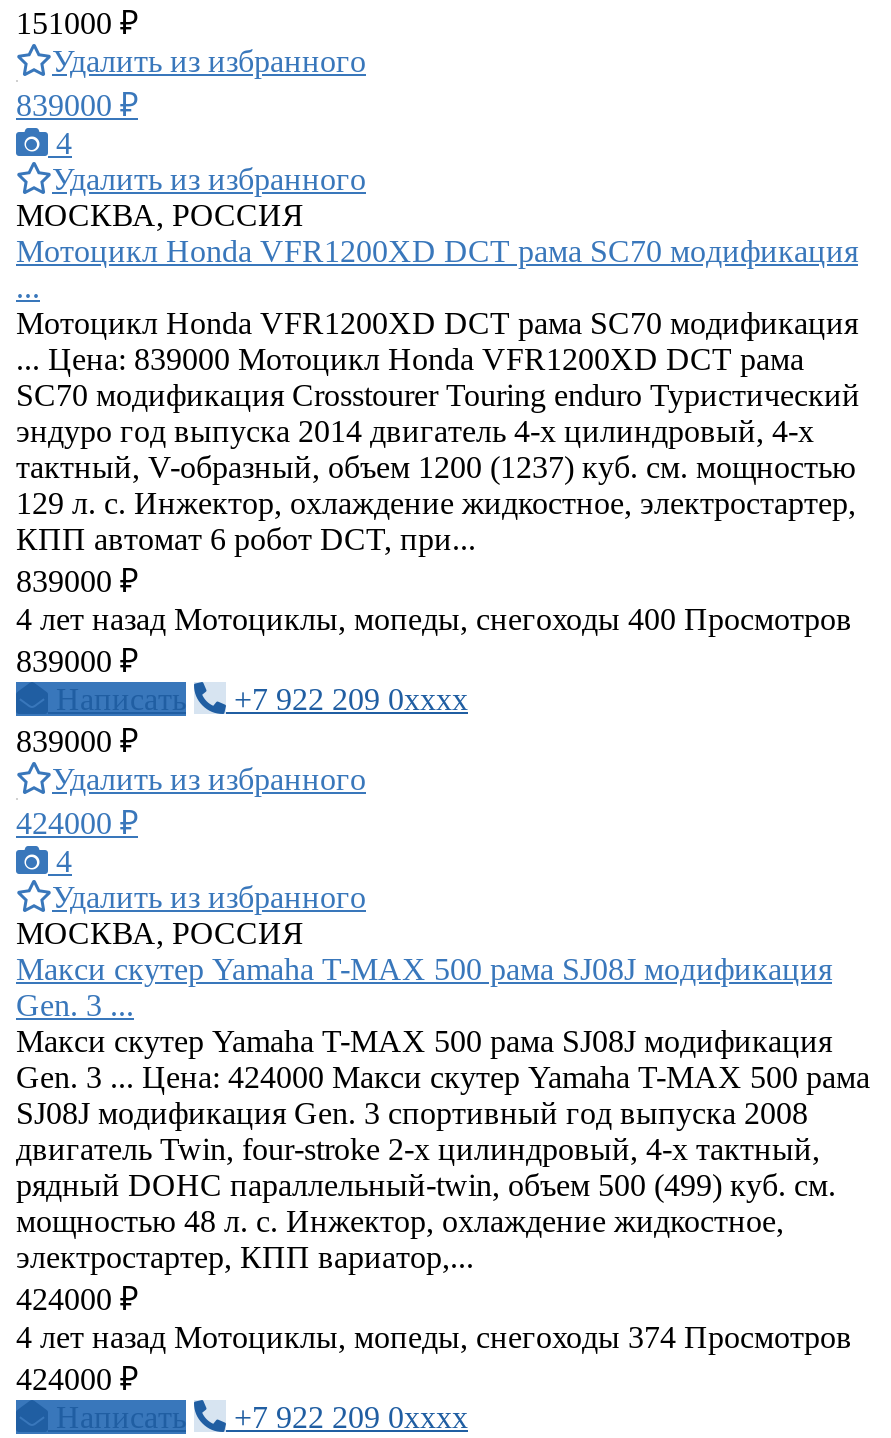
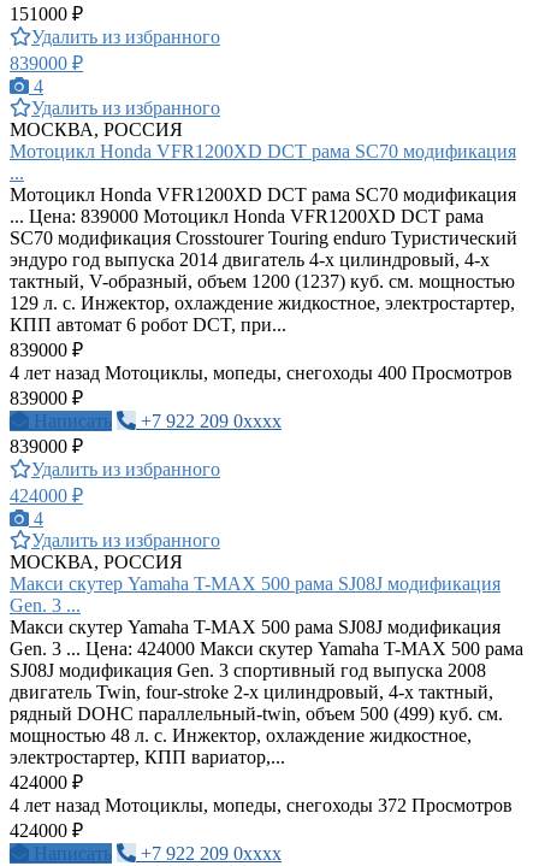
- 4 лет назад Мотоциклы, мопеды, снегоходы 374 Просмотров
+ 4 лет назад Мотоциклы, мопеды, снегоходы 372 Просмотров
